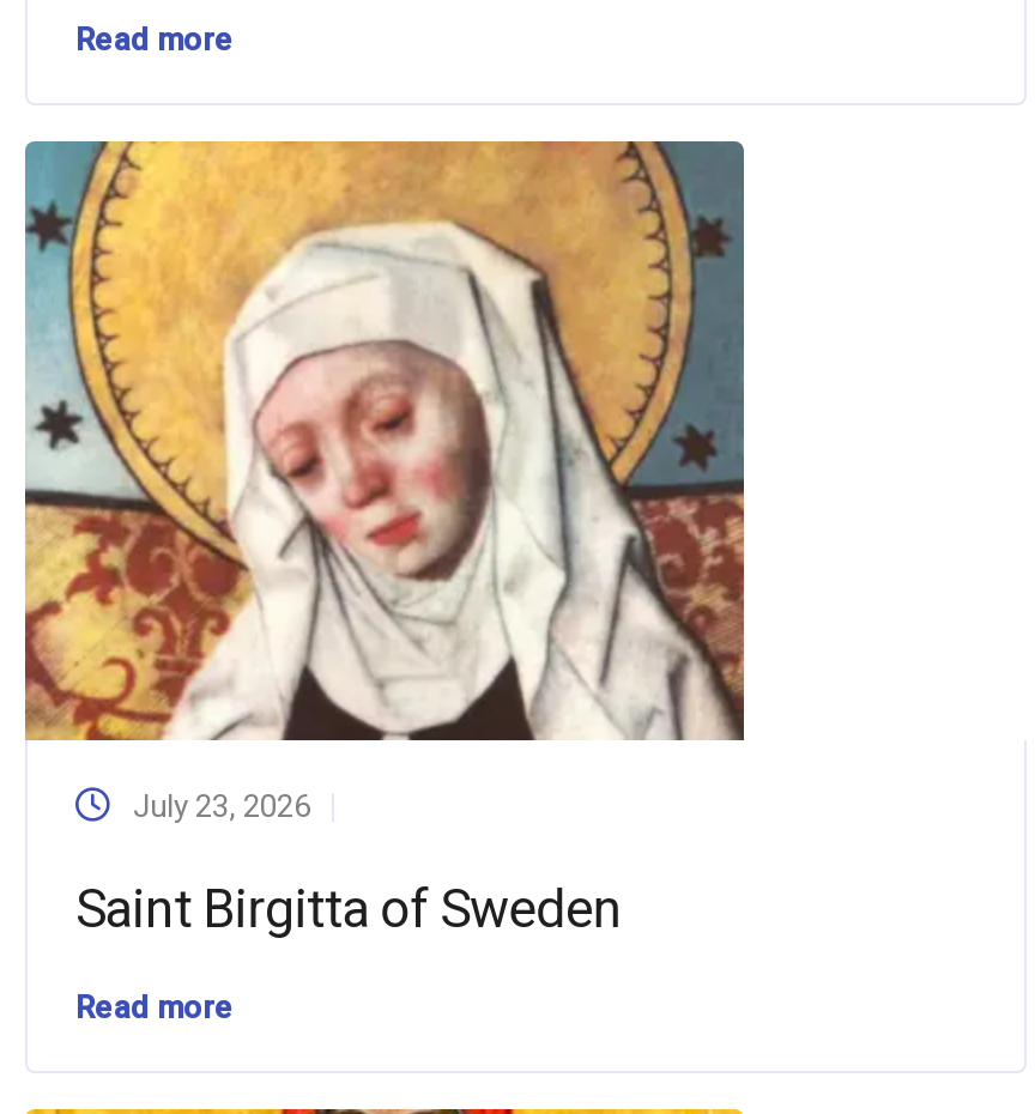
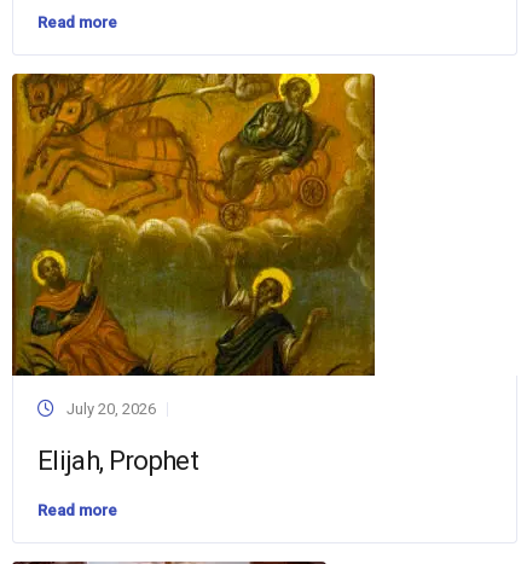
- [image]
- July 23, 2026
+ [image]
+ July 20, 2026

- Saint Birgitta of Sweden
+ Elijah, Prophet
